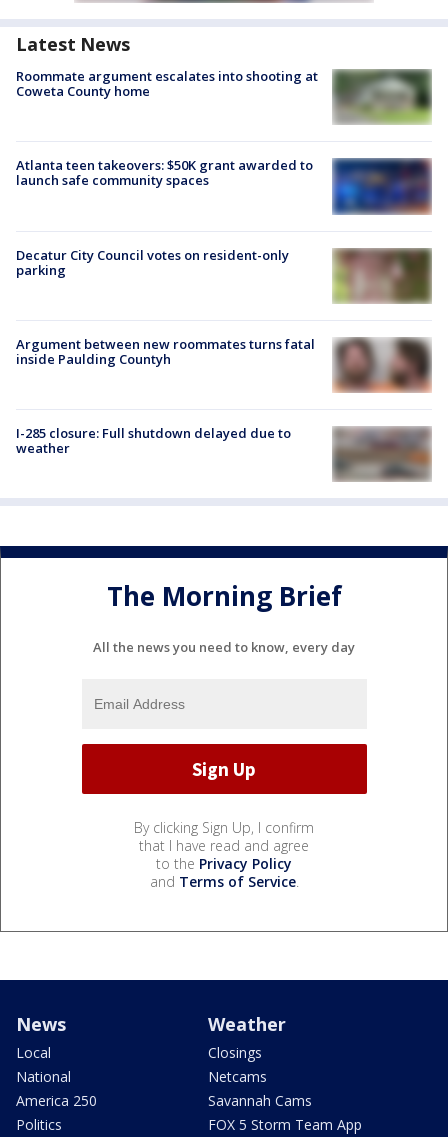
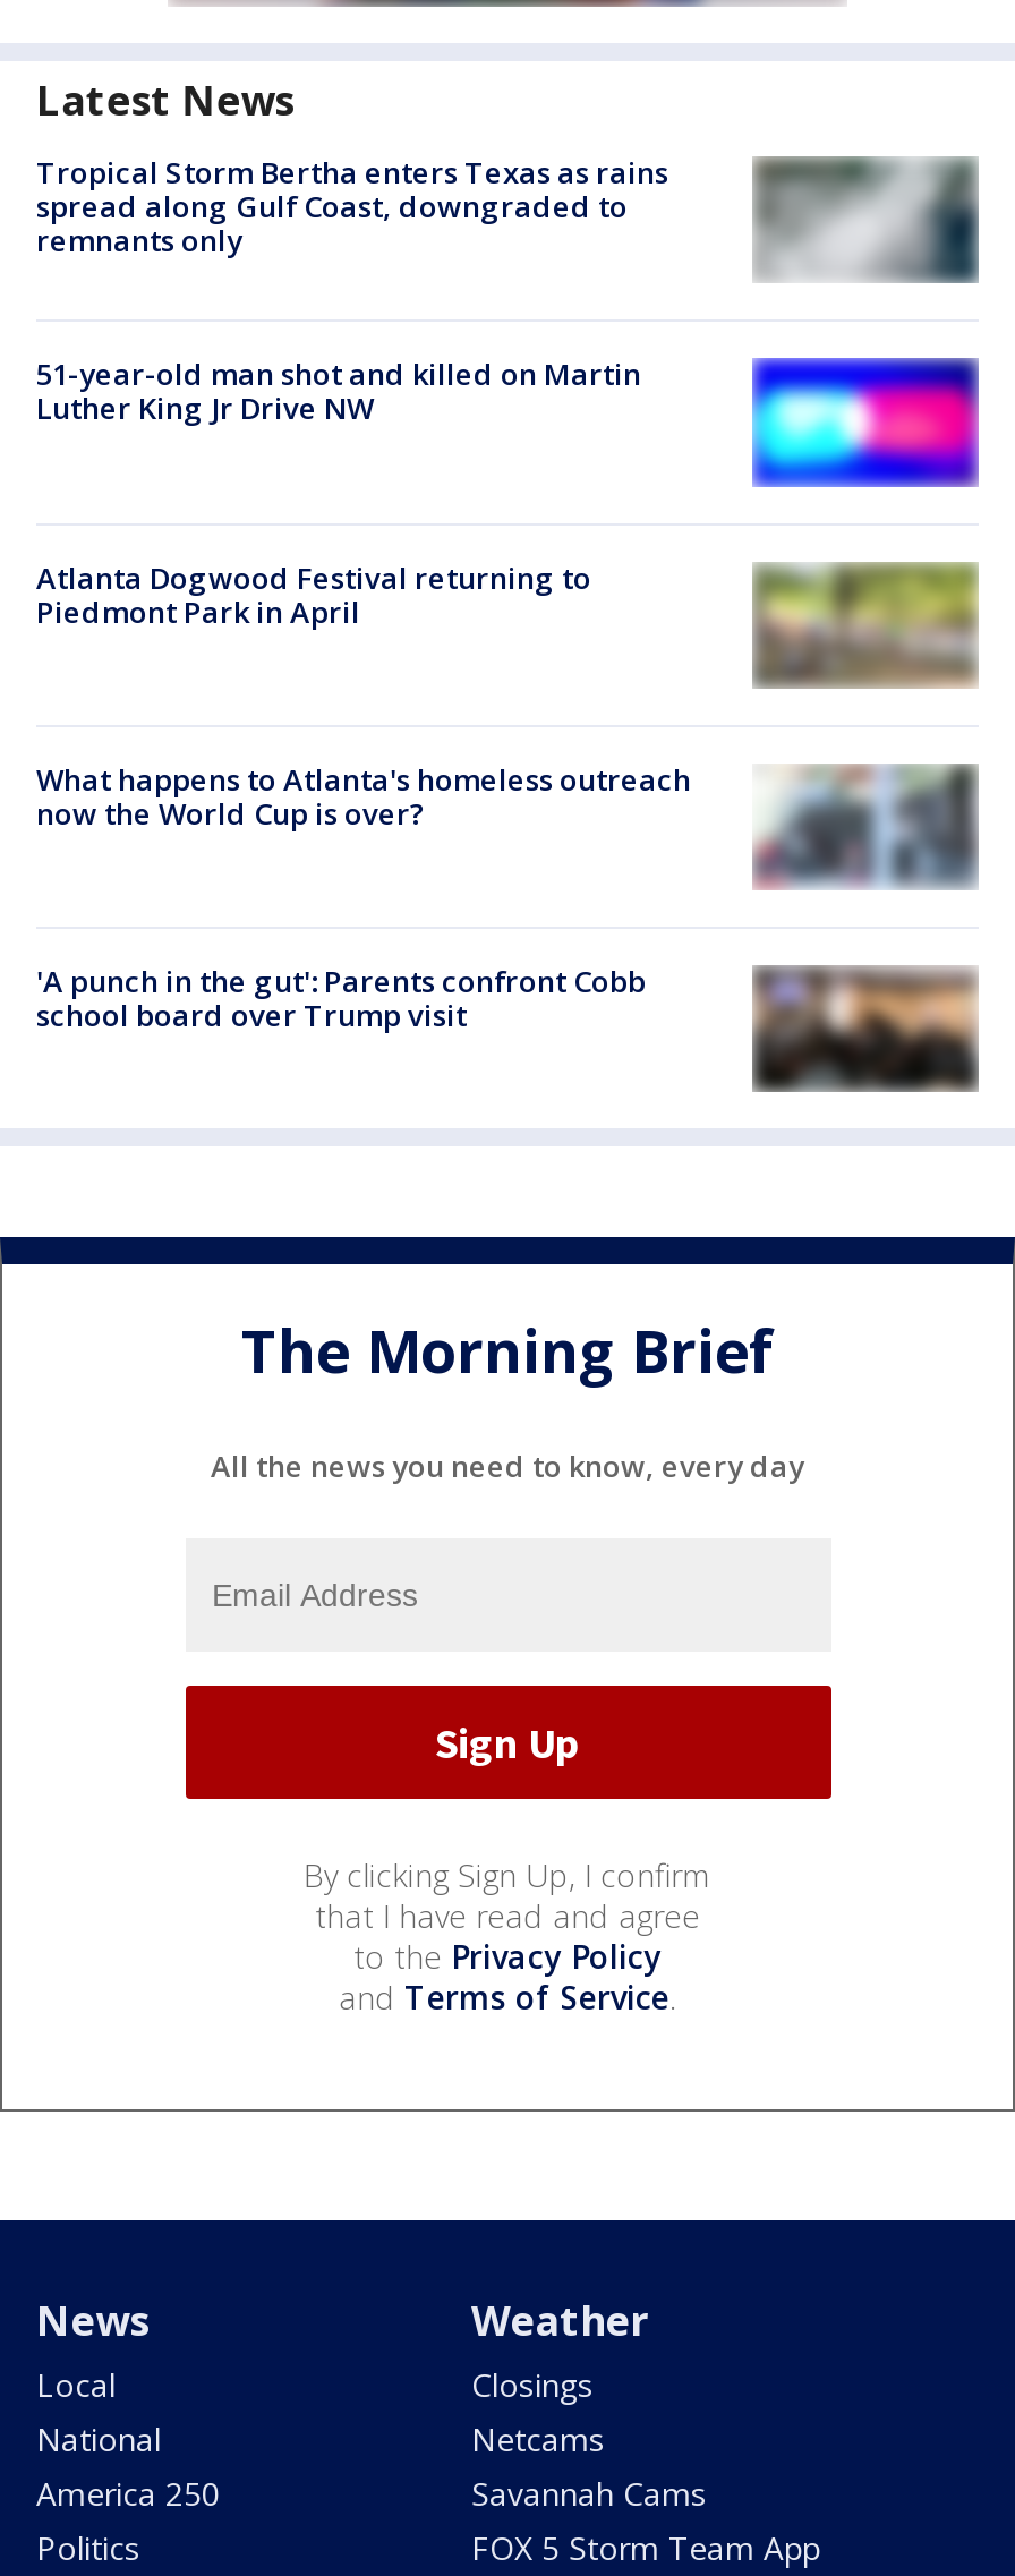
- Roommate argument escalates into shooting at
- Coweta County home
+ Tropical Storm Bertha enters Texas as rains
+ spread along Gulf Coast, downgraded to
+ remnants only

- [image]
+ [image]

- Atlanta teen takeovers: $50K grant awarded to
- launch safe community spaces
+ 51-year-old man shot and killed on Martin
+ Luther King Jr Drive NW

- [image]
+ [image]

- Decatur City Council votes on resident-only
- parking
+ Atlanta Dogwood Festival returning to
+ Piedmont Park in April

- [image]
+ [image]

- [image]
- Argument between new roommates turns fatal
- inside Paulding Countyh
+ [image]
+ What happens to Atlanta's homeless outreach
+ now the World Cup is over?

- I-285 closure: Full shutdown delayed due to
- weather
+ 'A punch in the gut': Parents confront Cobb
+ school board over Trump visit

- [image]
+ [image]
